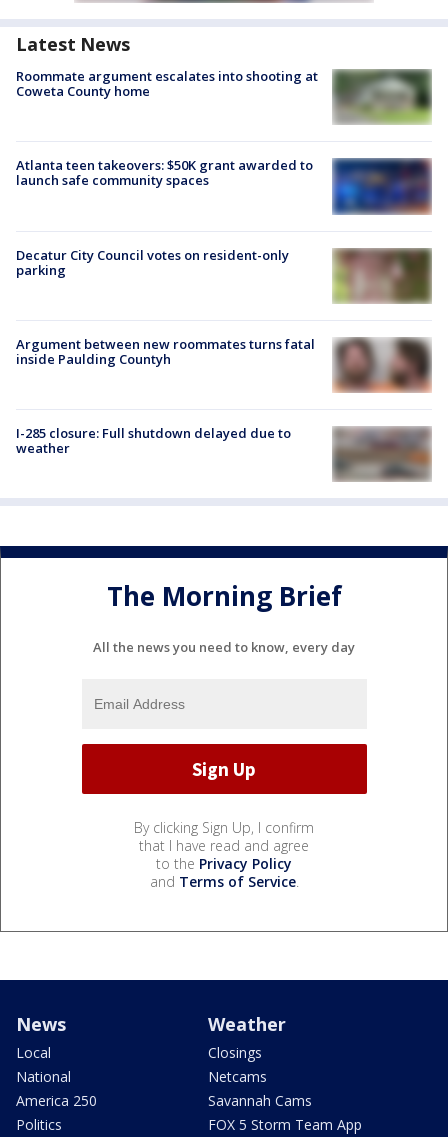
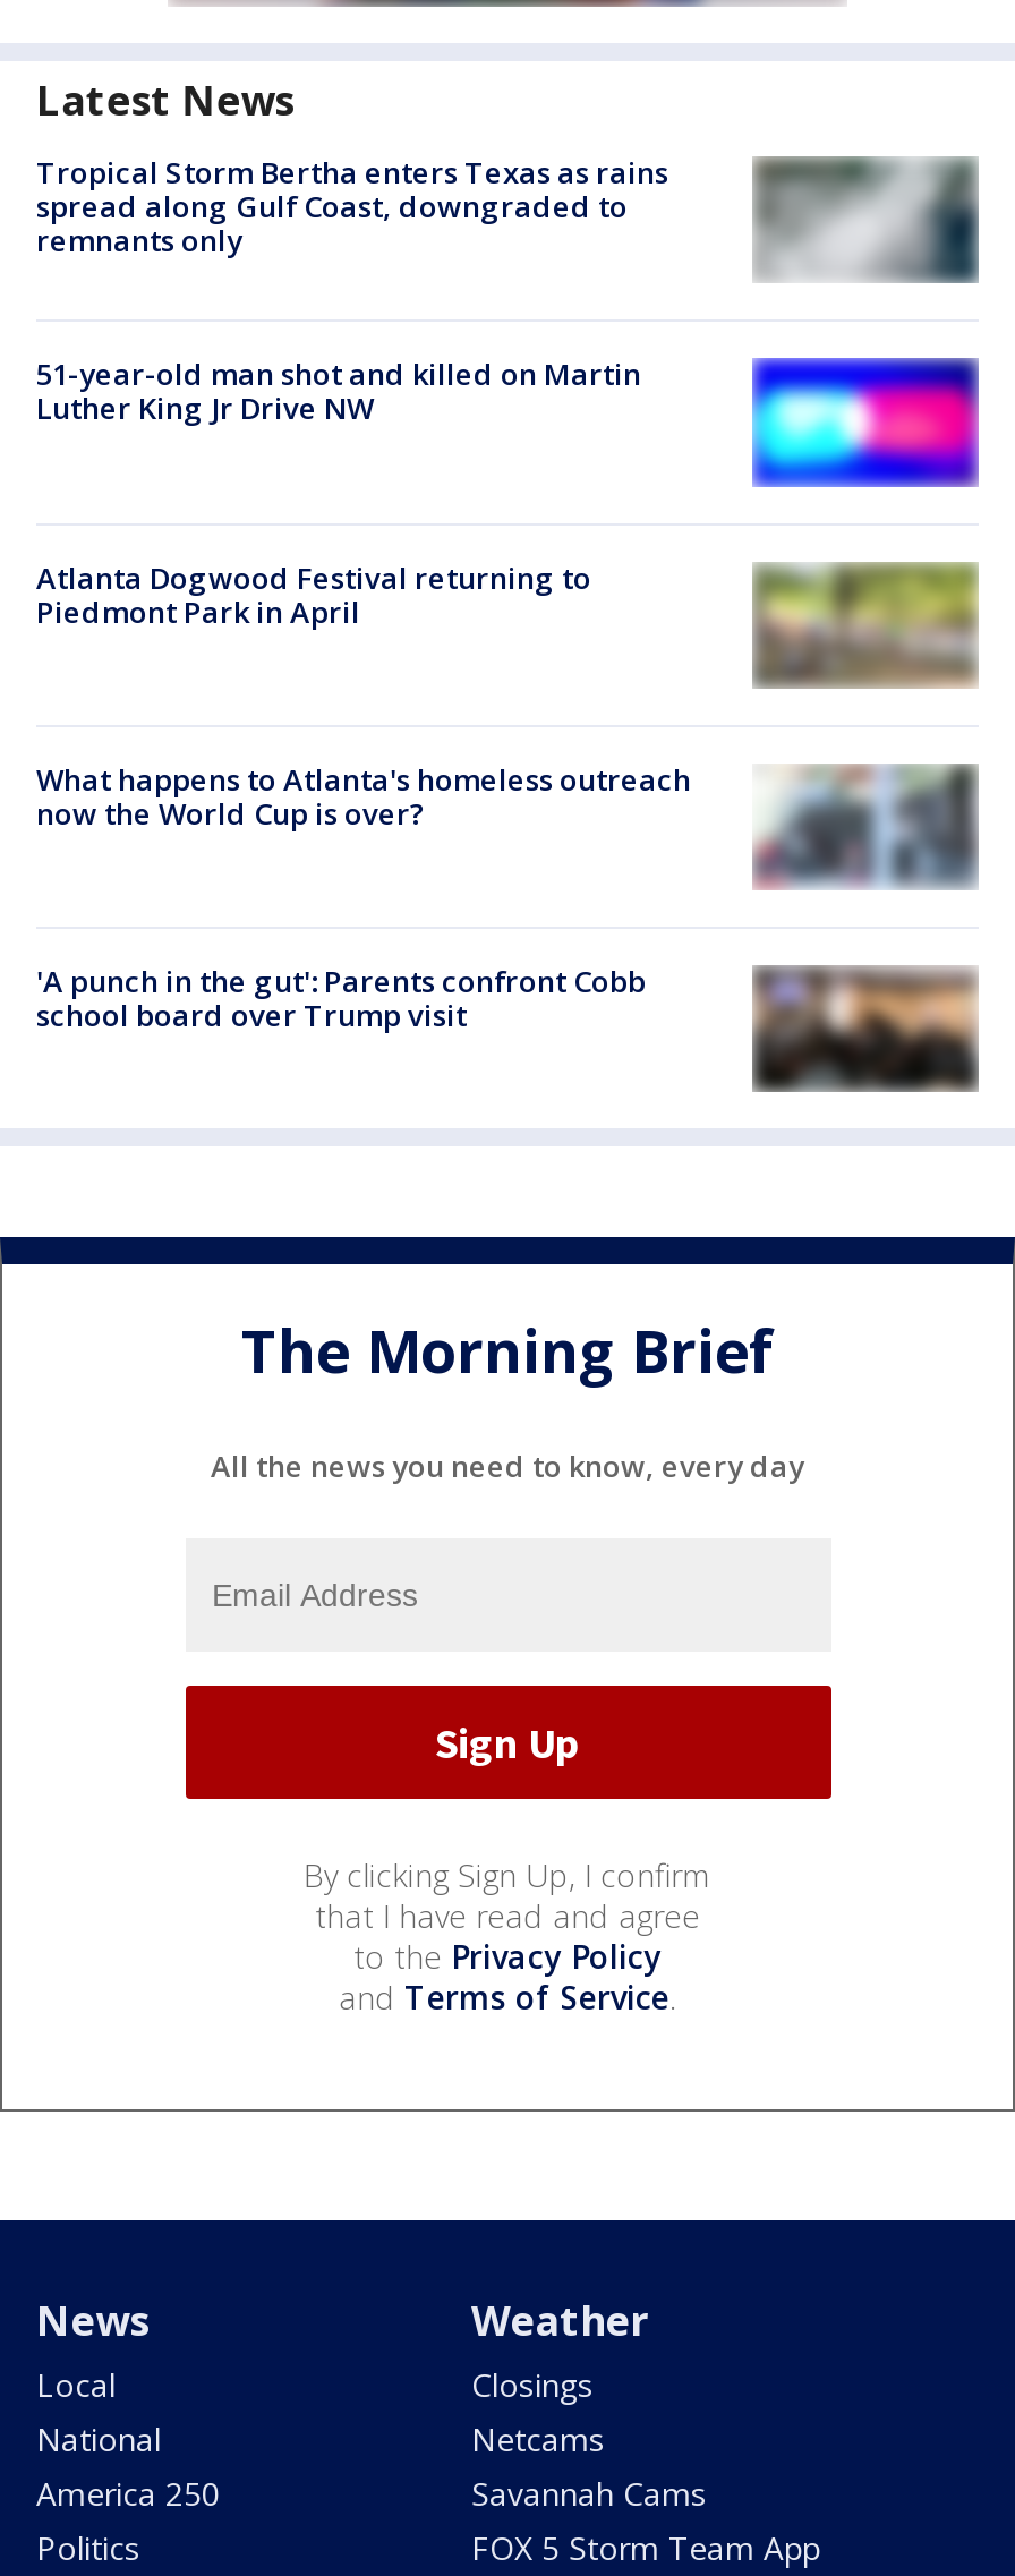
- Roommate argument escalates into shooting at
- Coweta County home
+ Tropical Storm Bertha enters Texas as rains
+ spread along Gulf Coast, downgraded to
+ remnants only

- [image]
+ [image]

- Atlanta teen takeovers: $50K grant awarded to
- launch safe community spaces
+ 51-year-old man shot and killed on Martin
+ Luther King Jr Drive NW

- [image]
+ [image]

- Decatur City Council votes on resident-only
- parking
+ Atlanta Dogwood Festival returning to
+ Piedmont Park in April

- [image]
+ [image]

- [image]
- Argument between new roommates turns fatal
- inside Paulding Countyh
+ [image]
+ What happens to Atlanta's homeless outreach
+ now the World Cup is over?

- I-285 closure: Full shutdown delayed due to
- weather
+ 'A punch in the gut': Parents confront Cobb
+ school board over Trump visit

- [image]
+ [image]
